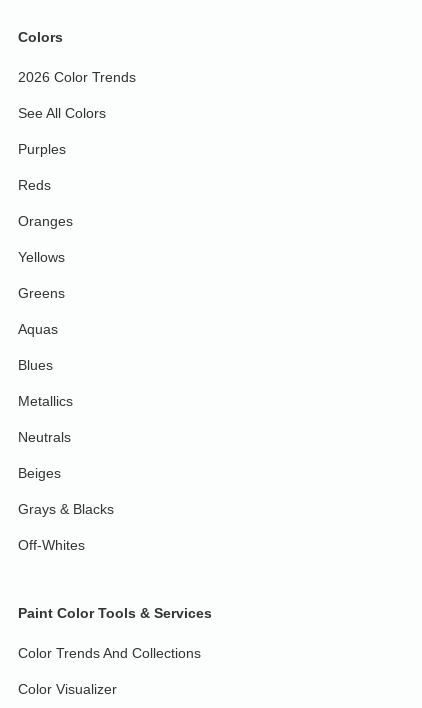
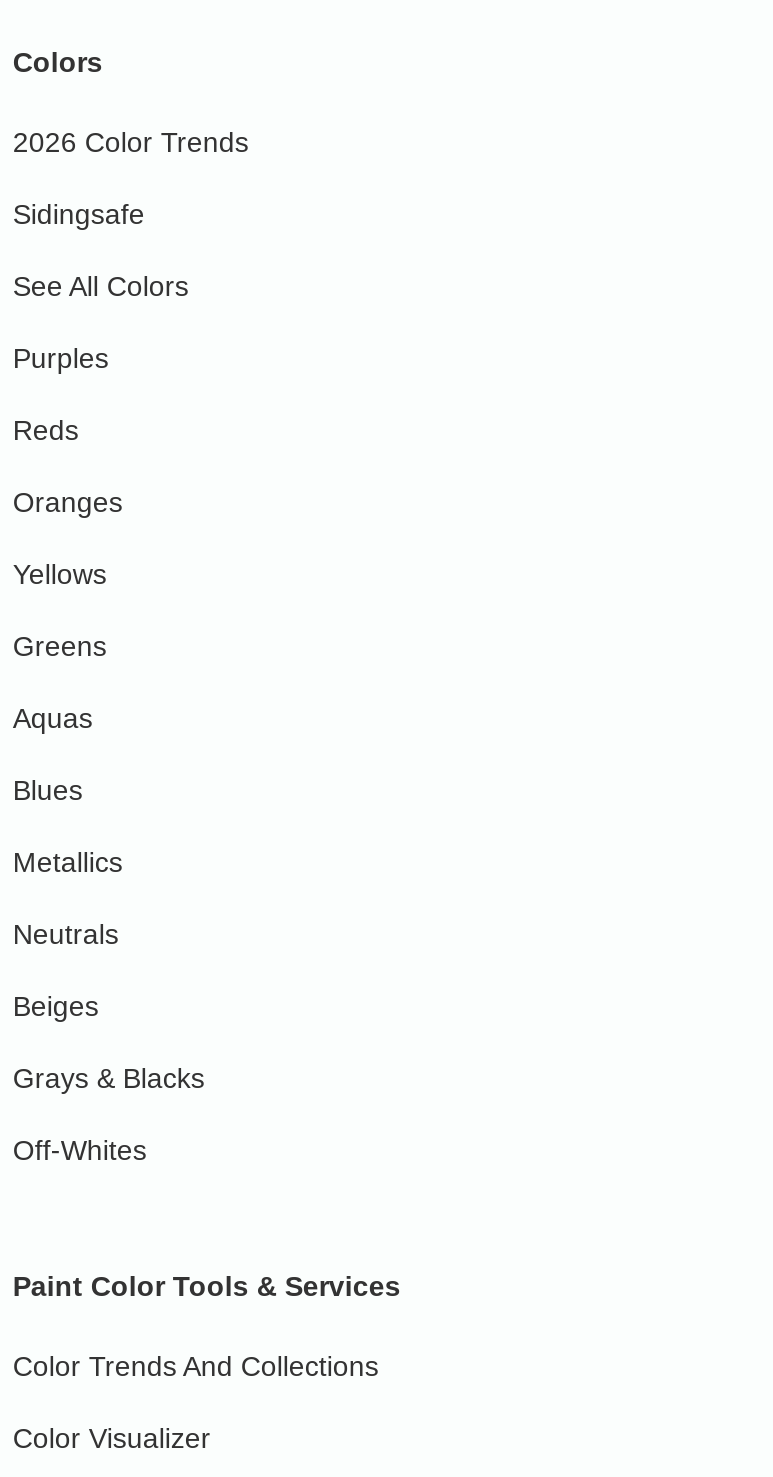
+ Sidingsafe
